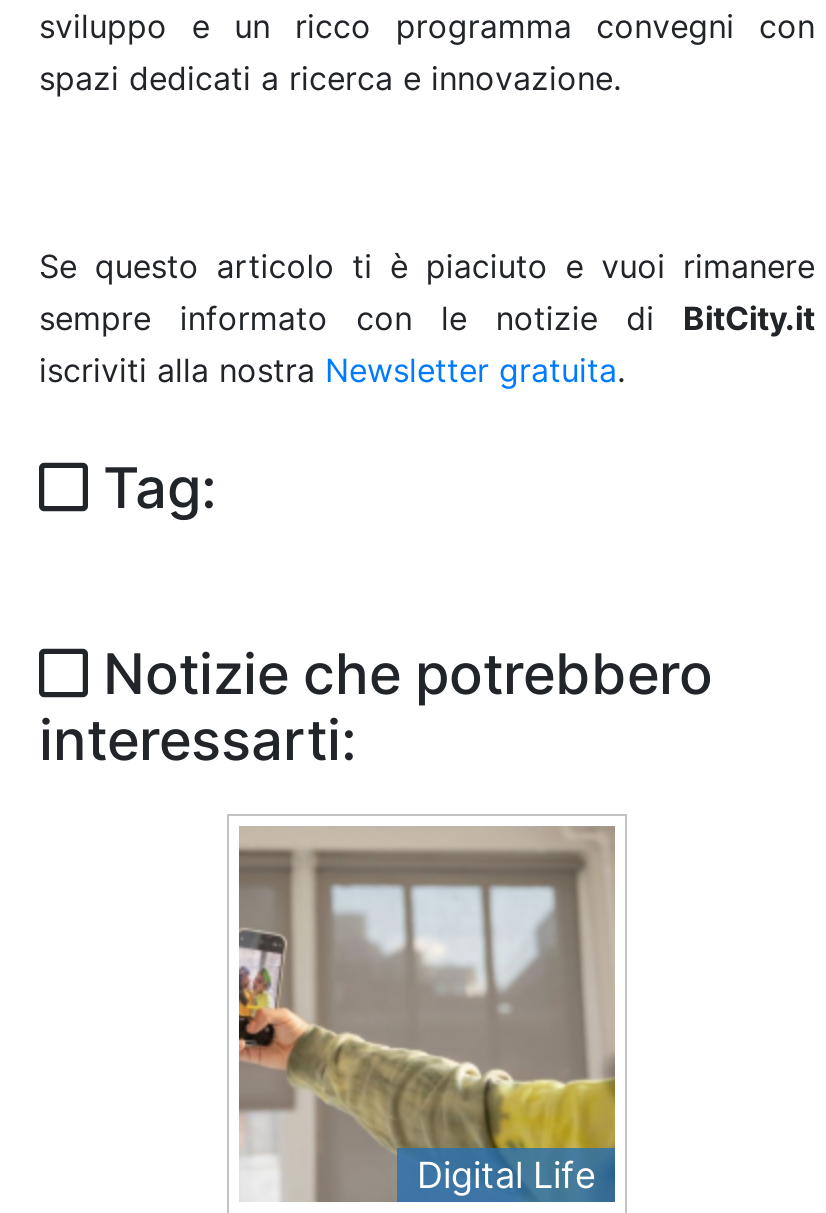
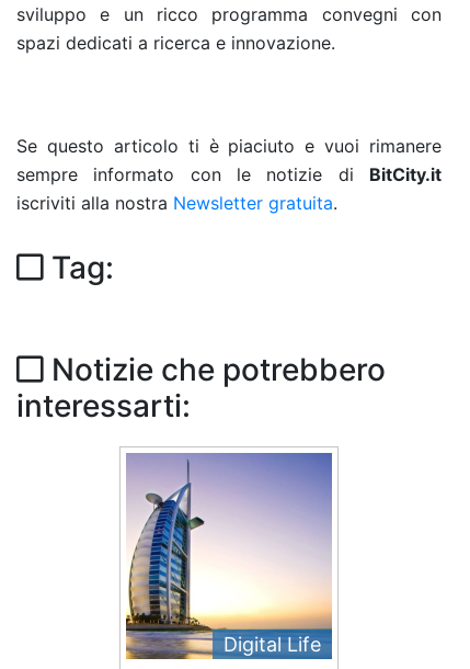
- [image]
+ [image]
